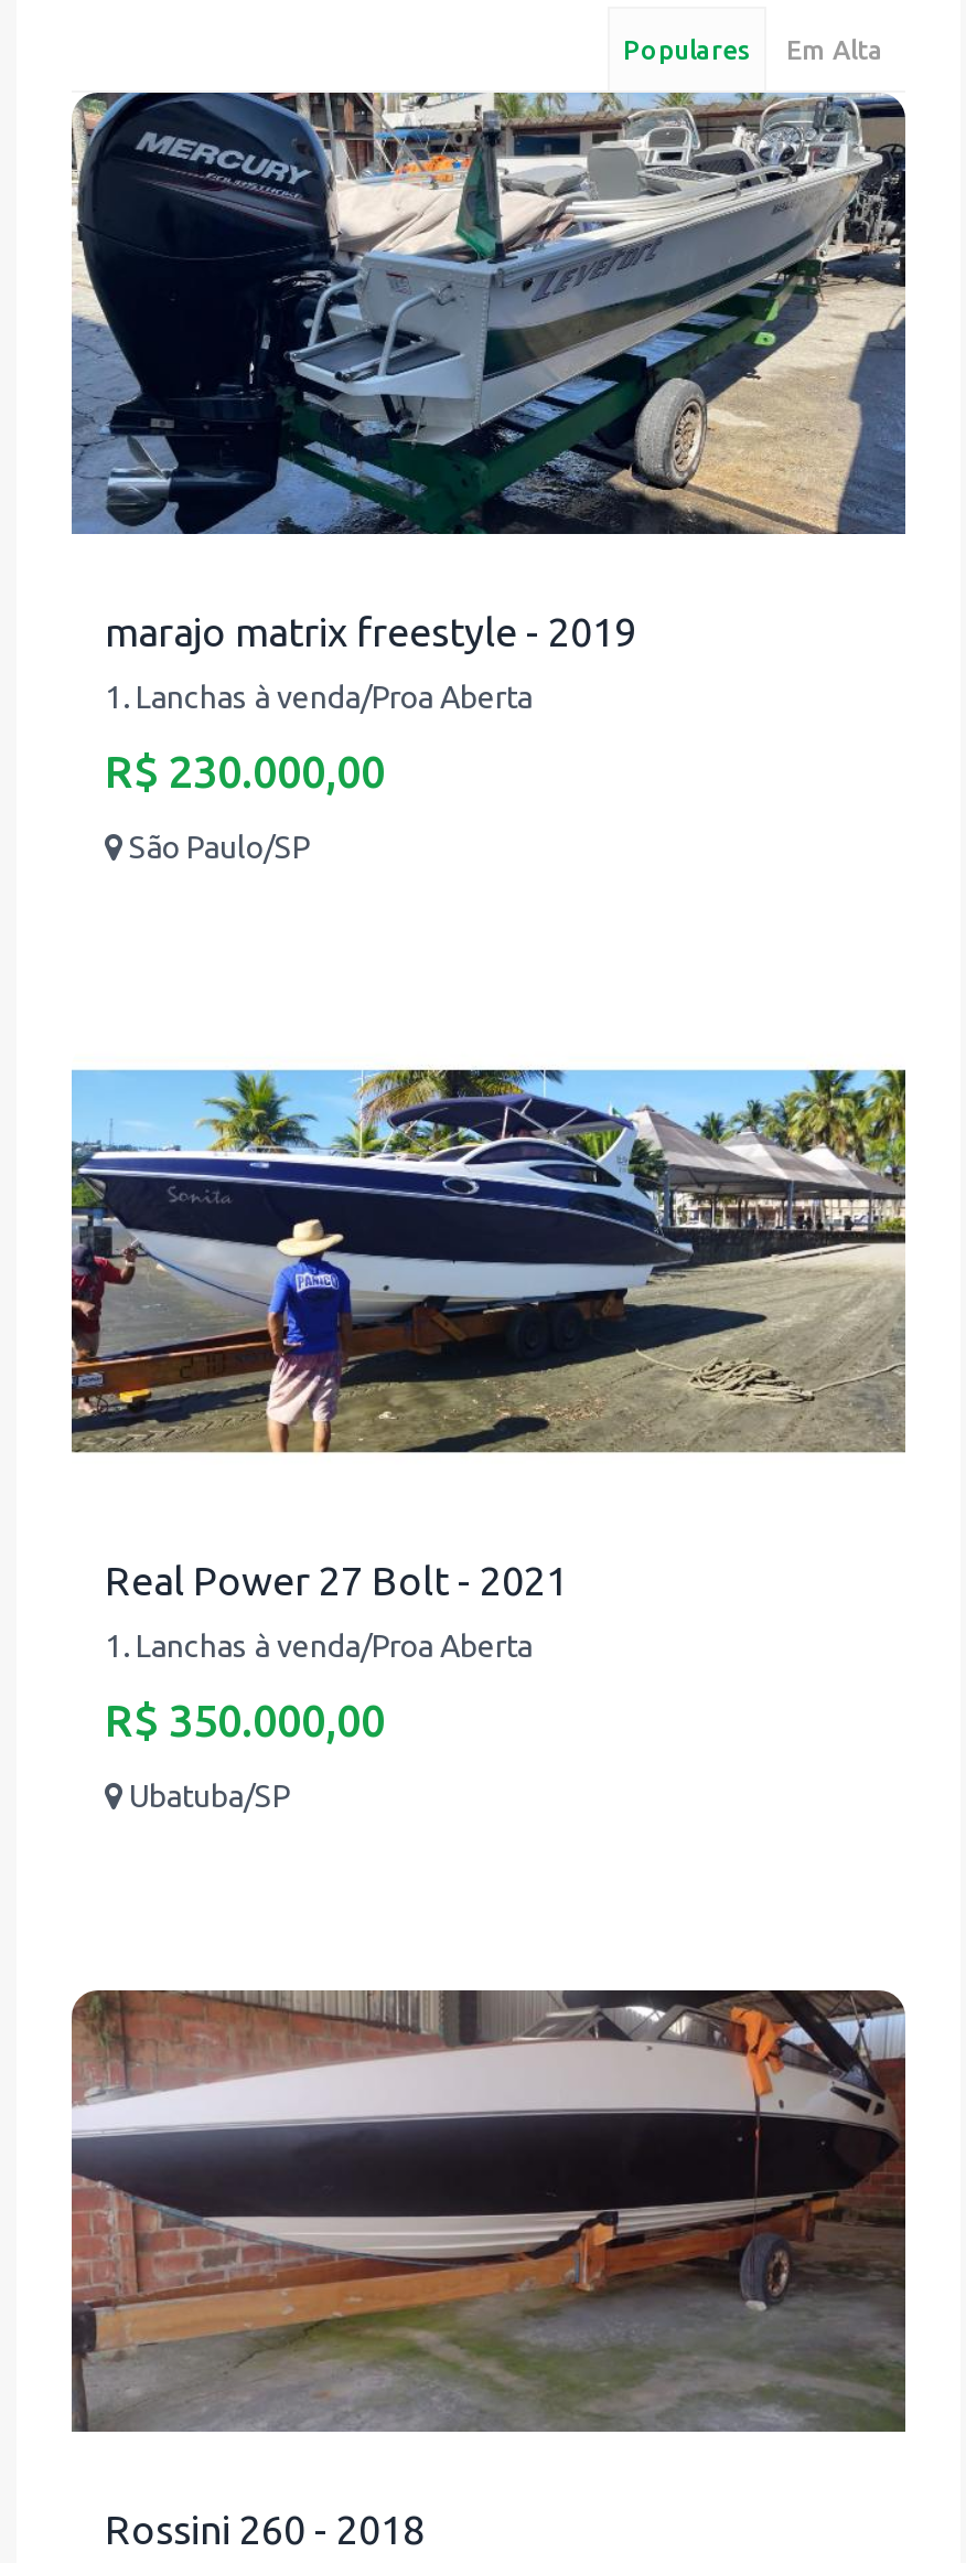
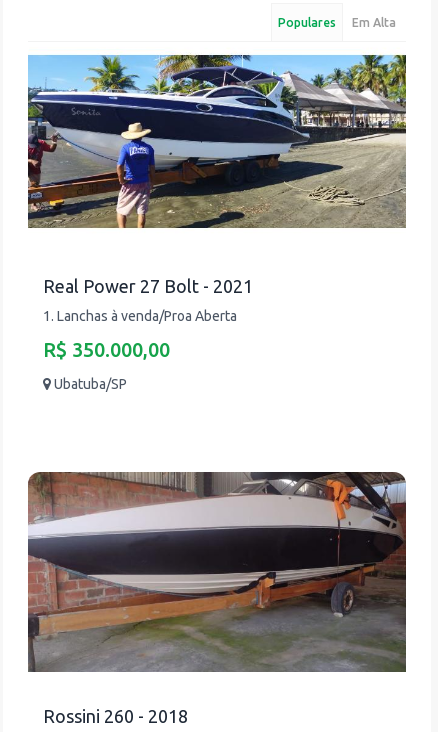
- [image]
- marajo matrix freestyle - 2019
- 1. Lanchas à venda/Proa Aberta
- R$ 230.000,00
- São Paulo/SP
